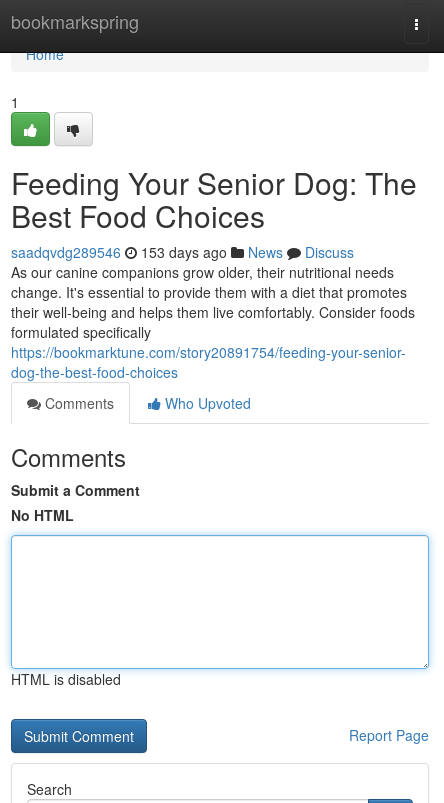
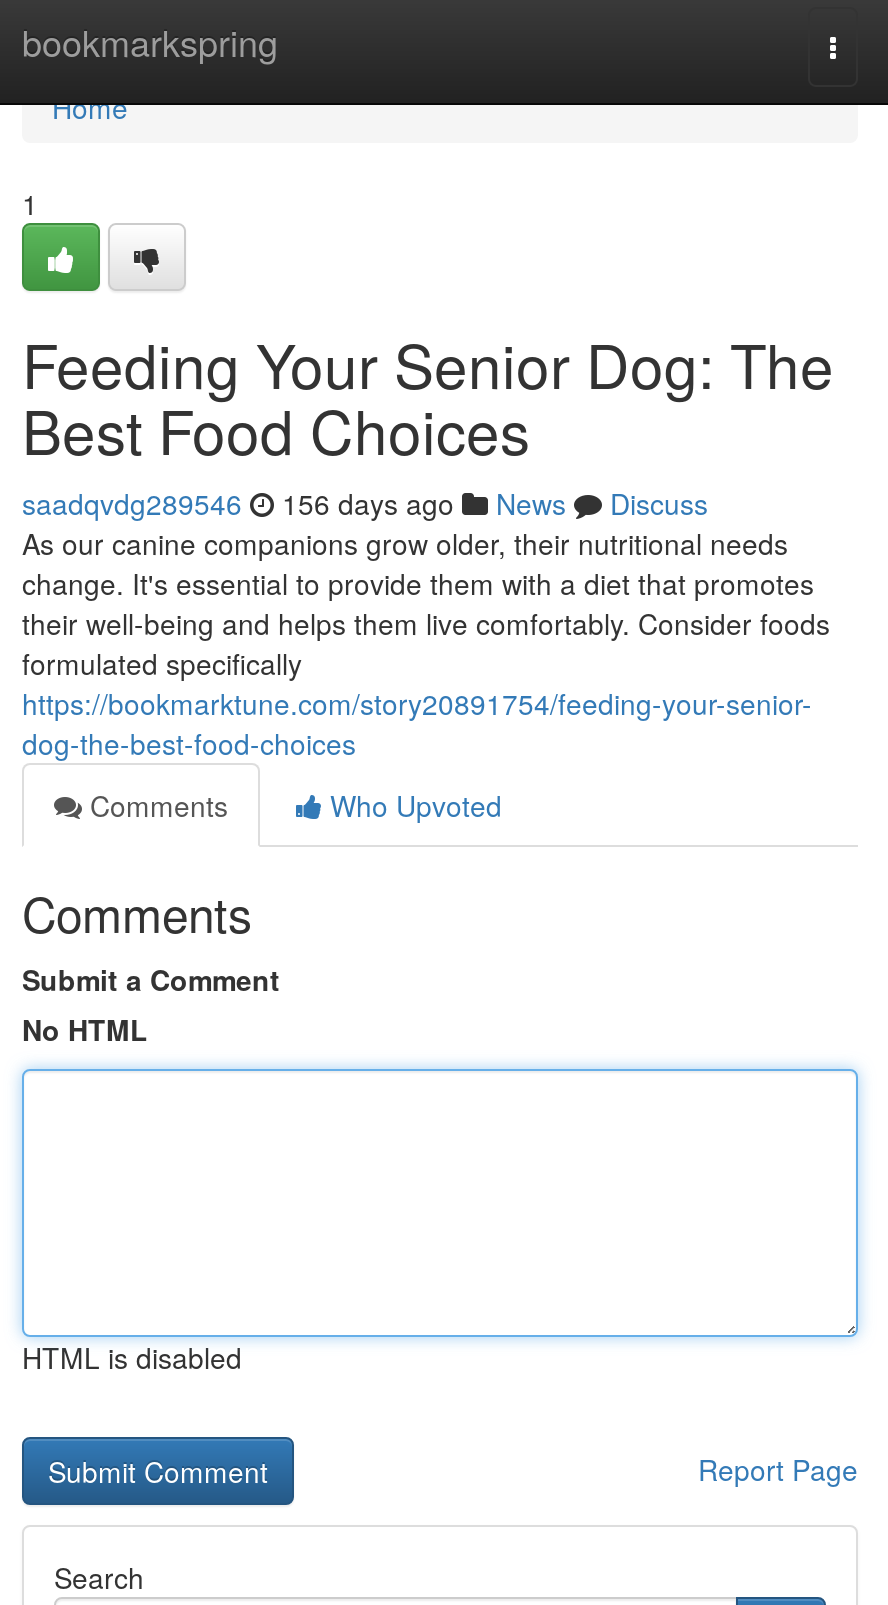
- saadqvdg289546 153 days ago News Discuss
+ saadqvdg289546 156 days ago News Discuss
